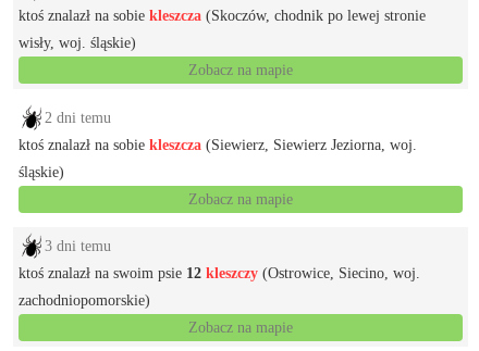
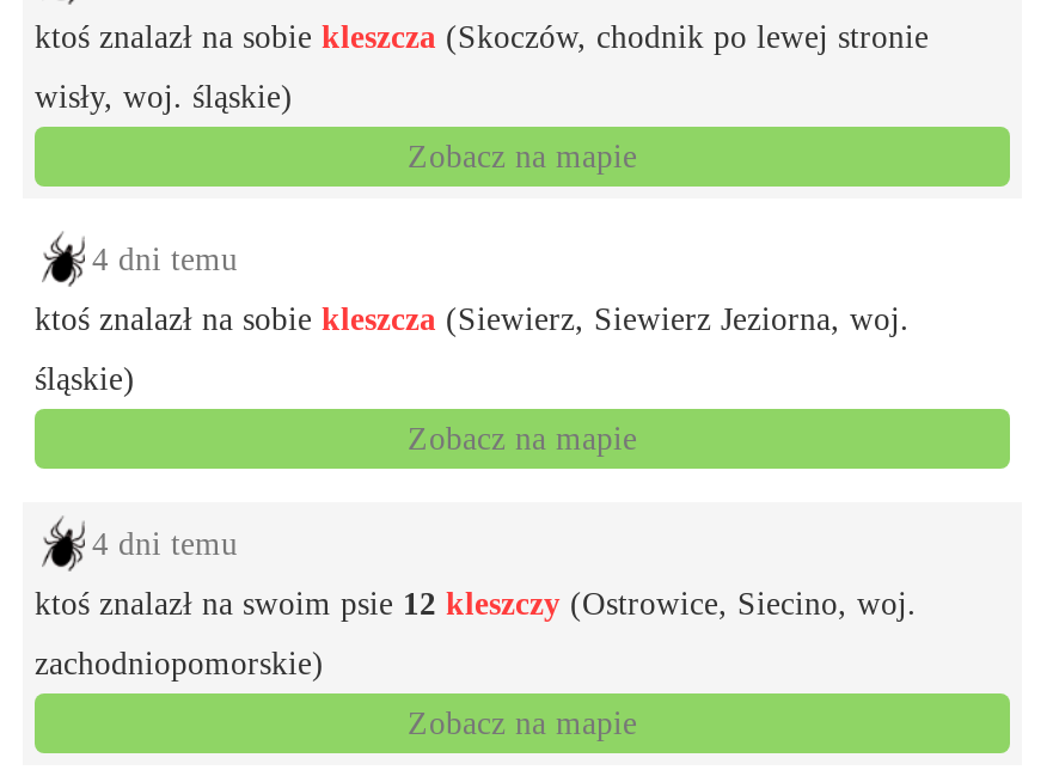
- 2 dni temu
+ 4 dni temu

- 3 dni temu
+ 4 dni temu
